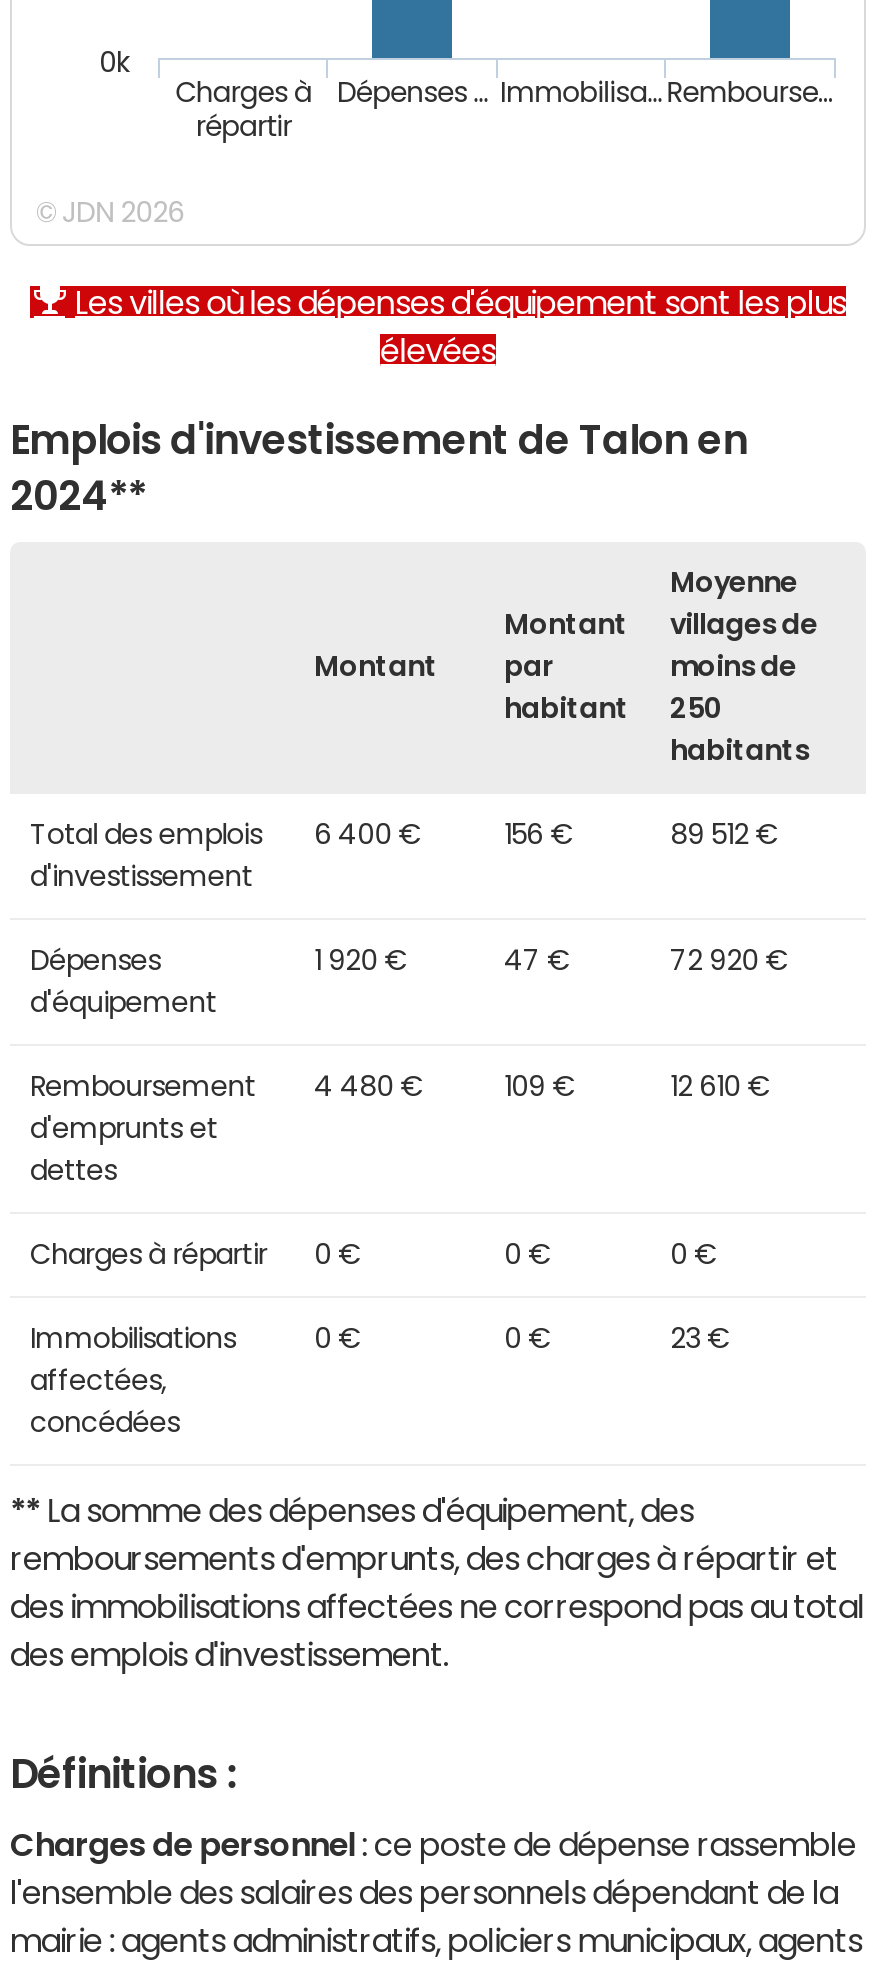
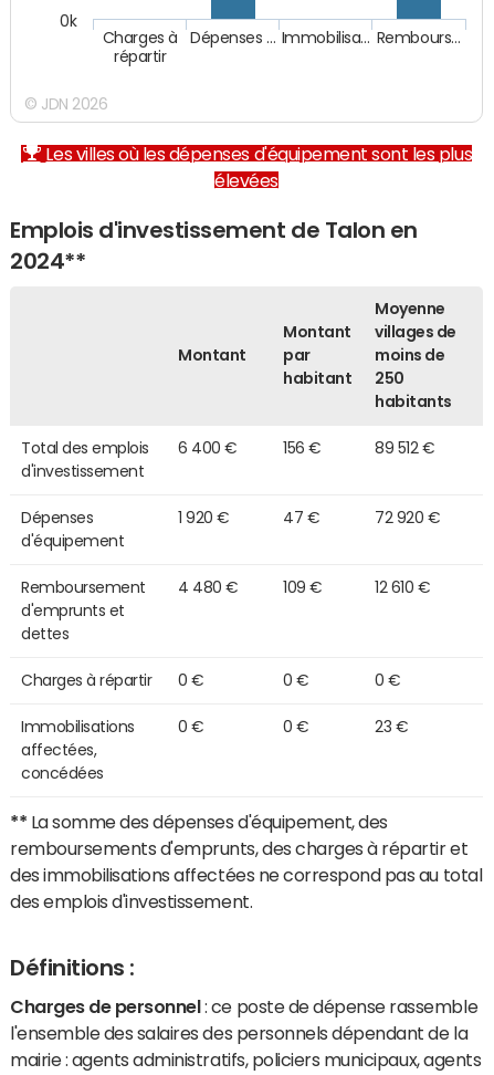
- Dépenses … Immobilisa… Rembourse…
+ Dépenses … Immobilisa… Rembours…
